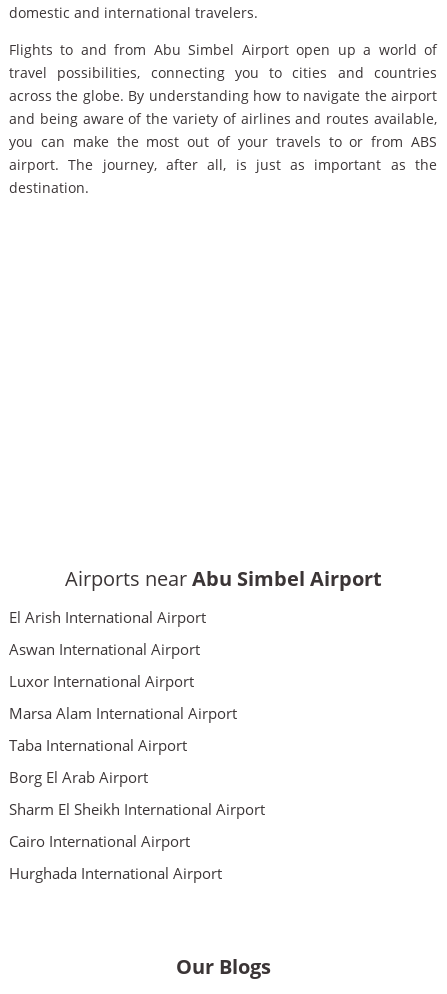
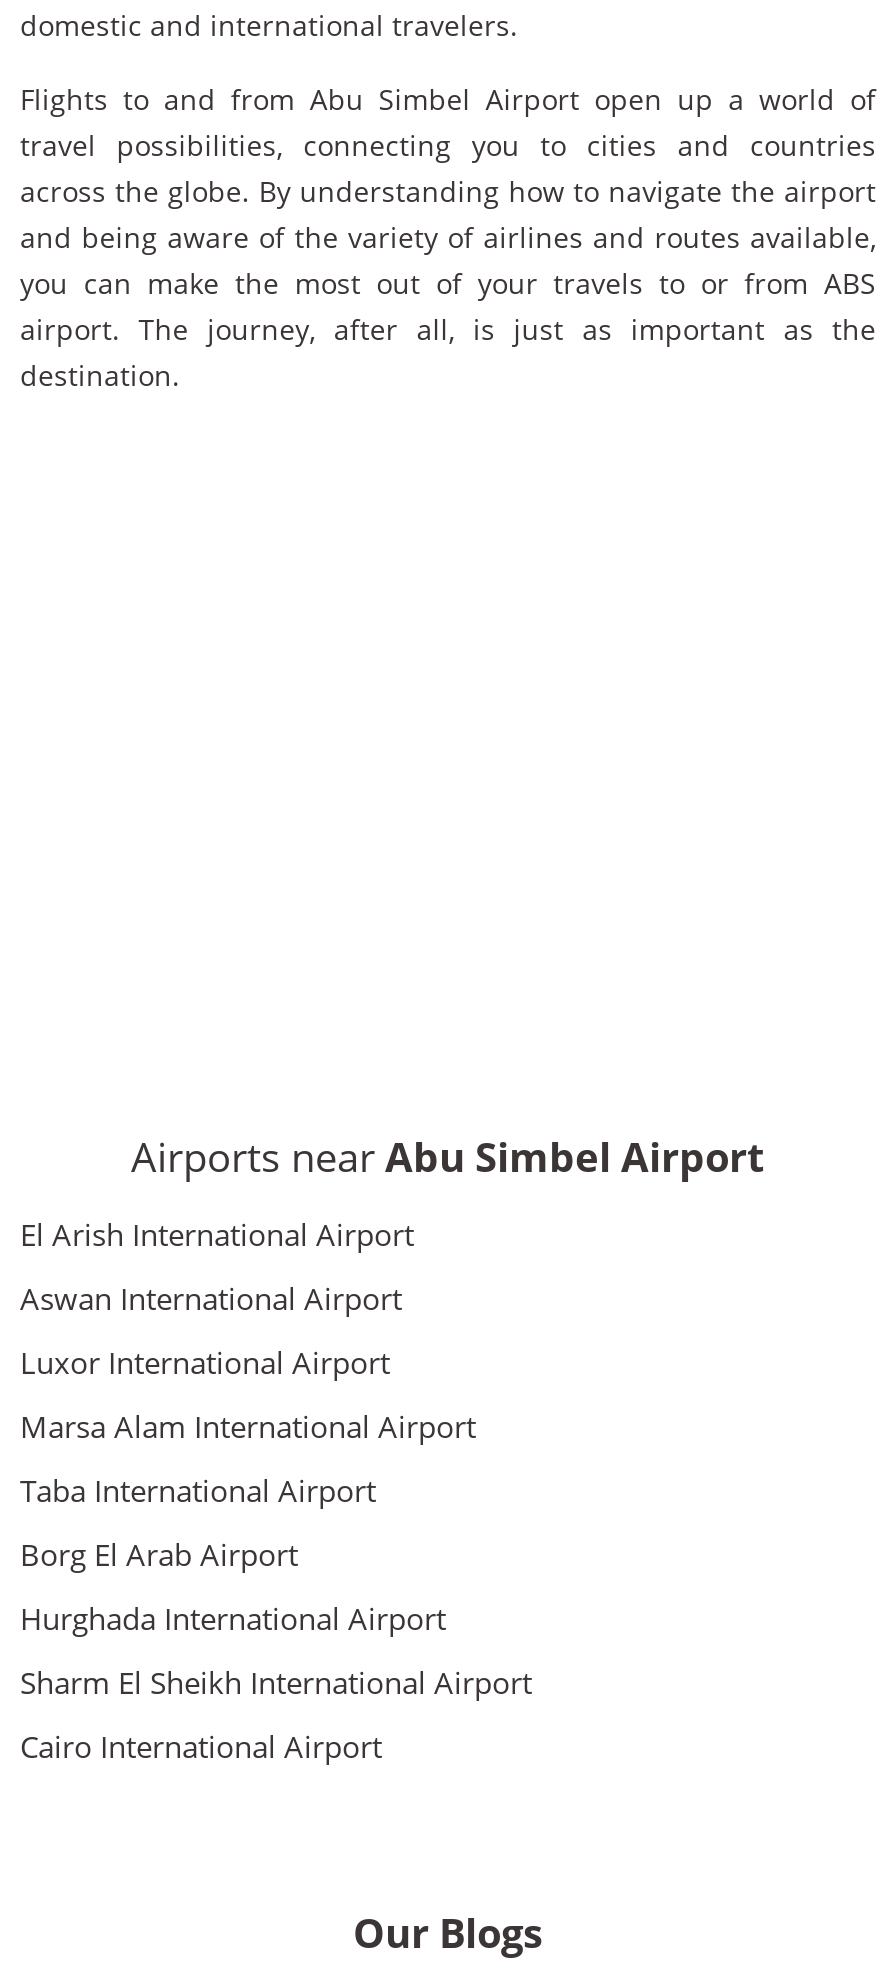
moved down: Sharm El Sheikh International Airport | Cairo International Airport

moved up: Hurghada International Airport
